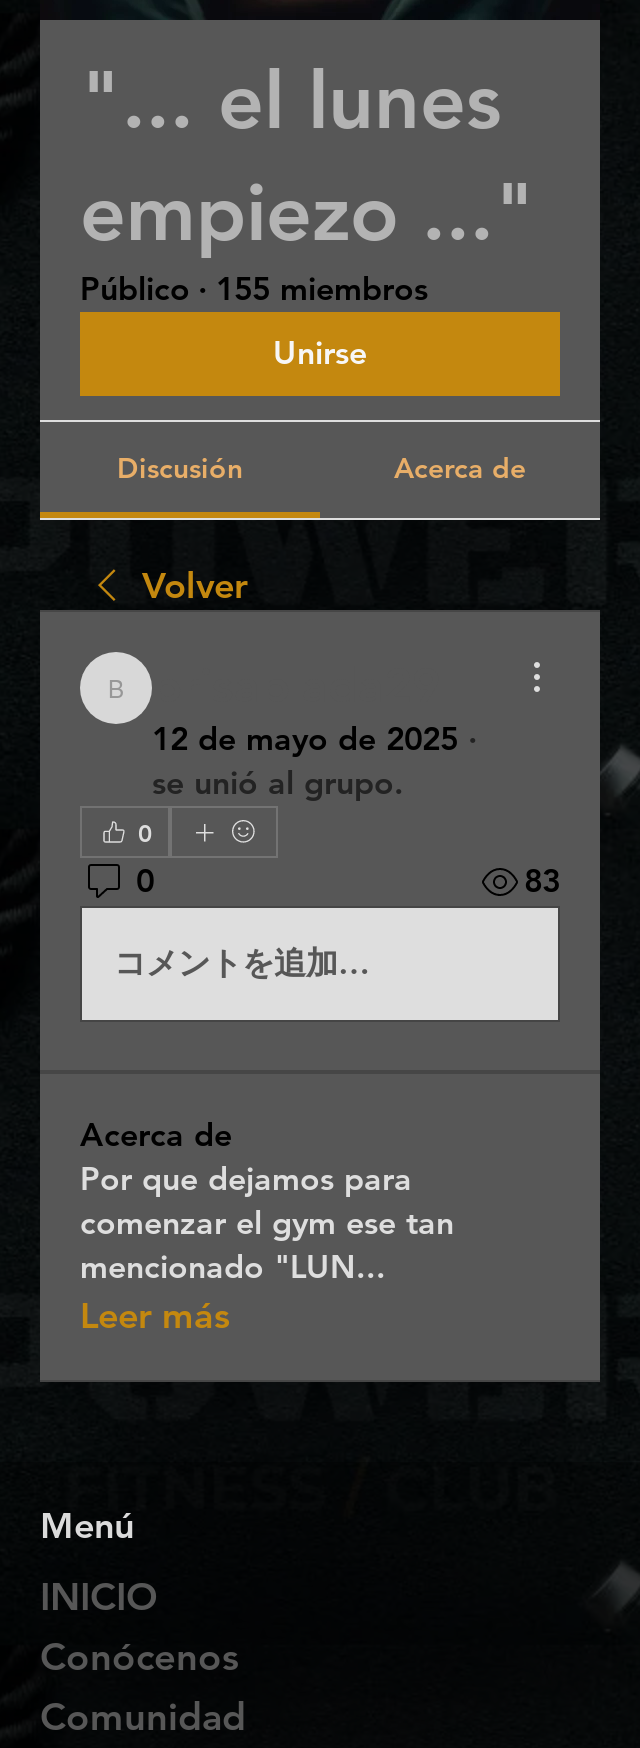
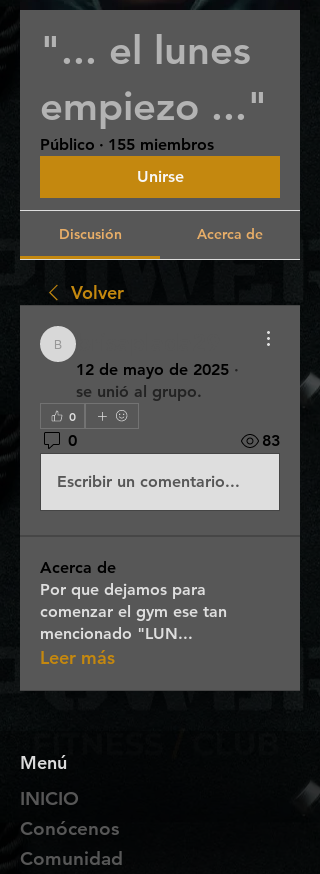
- コメントを追加…
+ Escribir un comentario...
